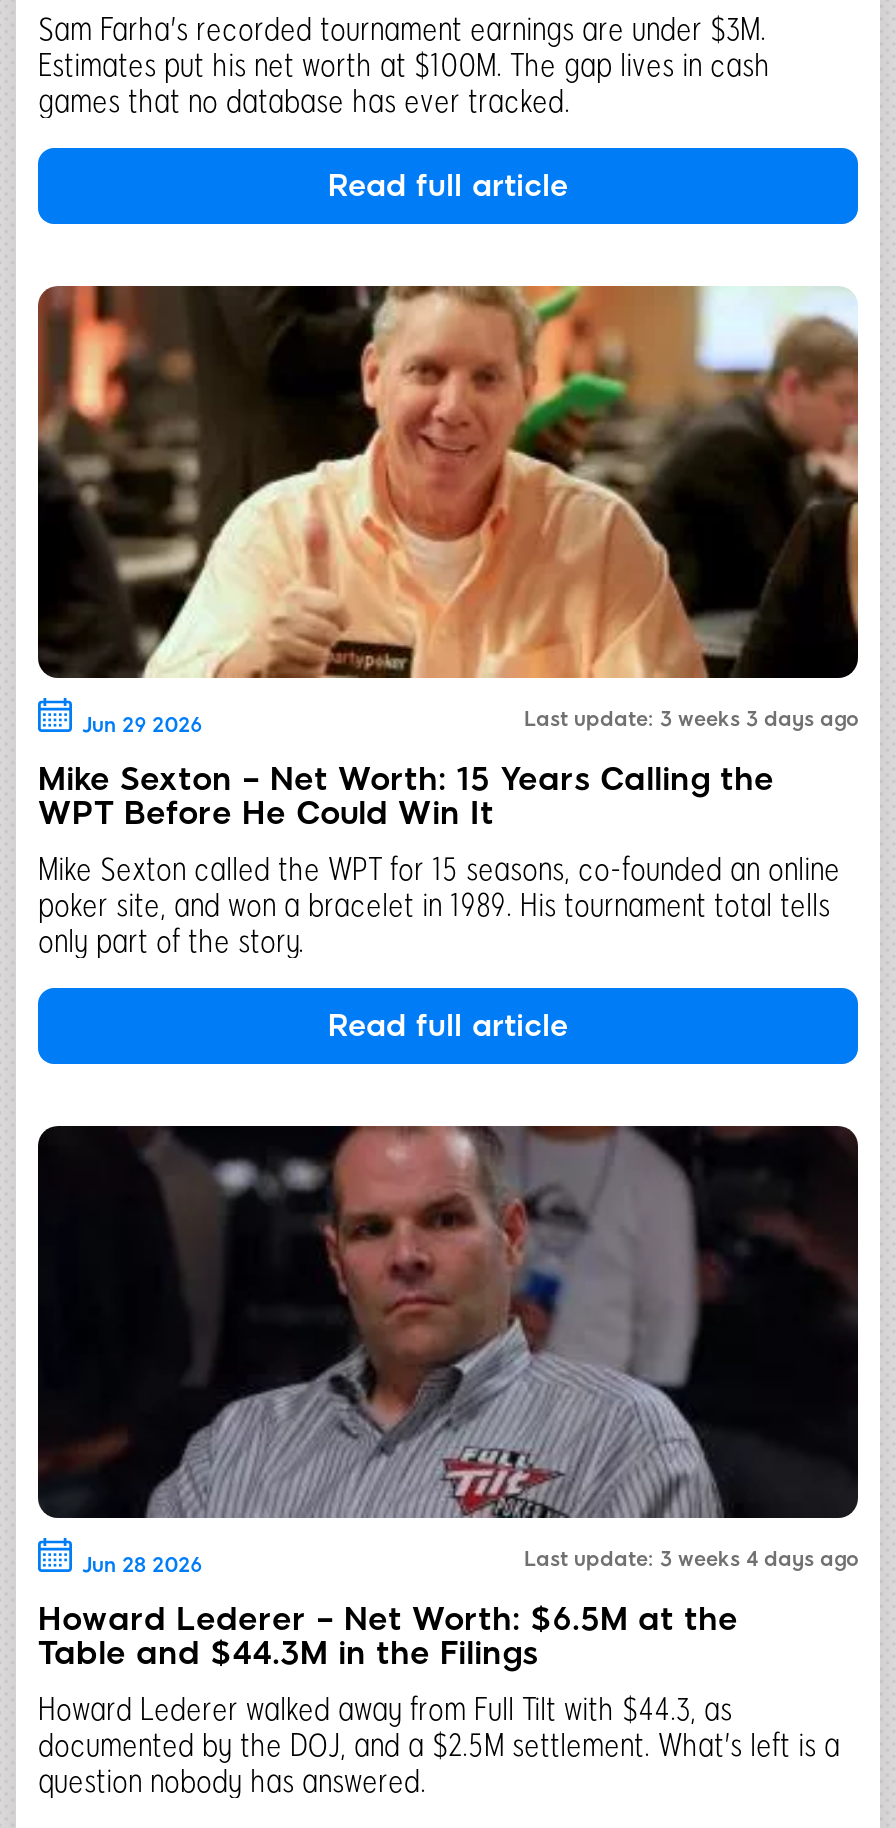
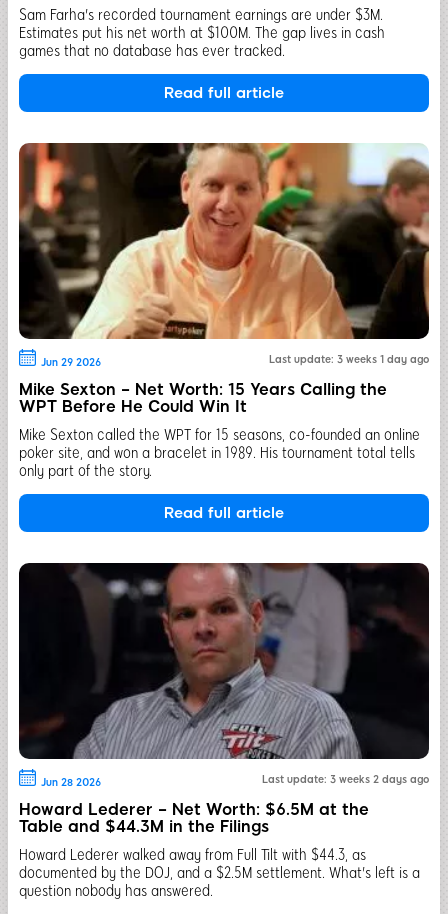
- Last update: 3 weeks 3 days ago
+ Last update: 3 weeks 1 day ago

- Last update: 3 weeks 4 days ago
+ Last update: 3 weeks 2 days ago
